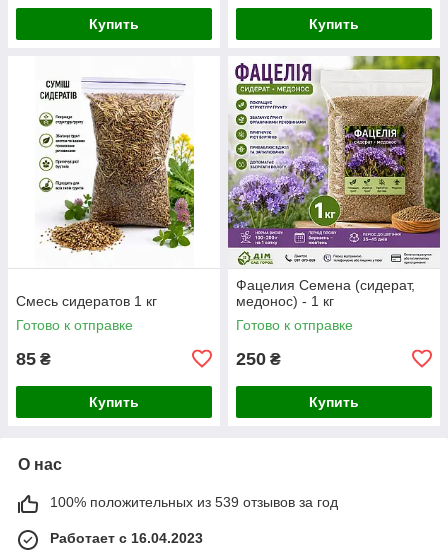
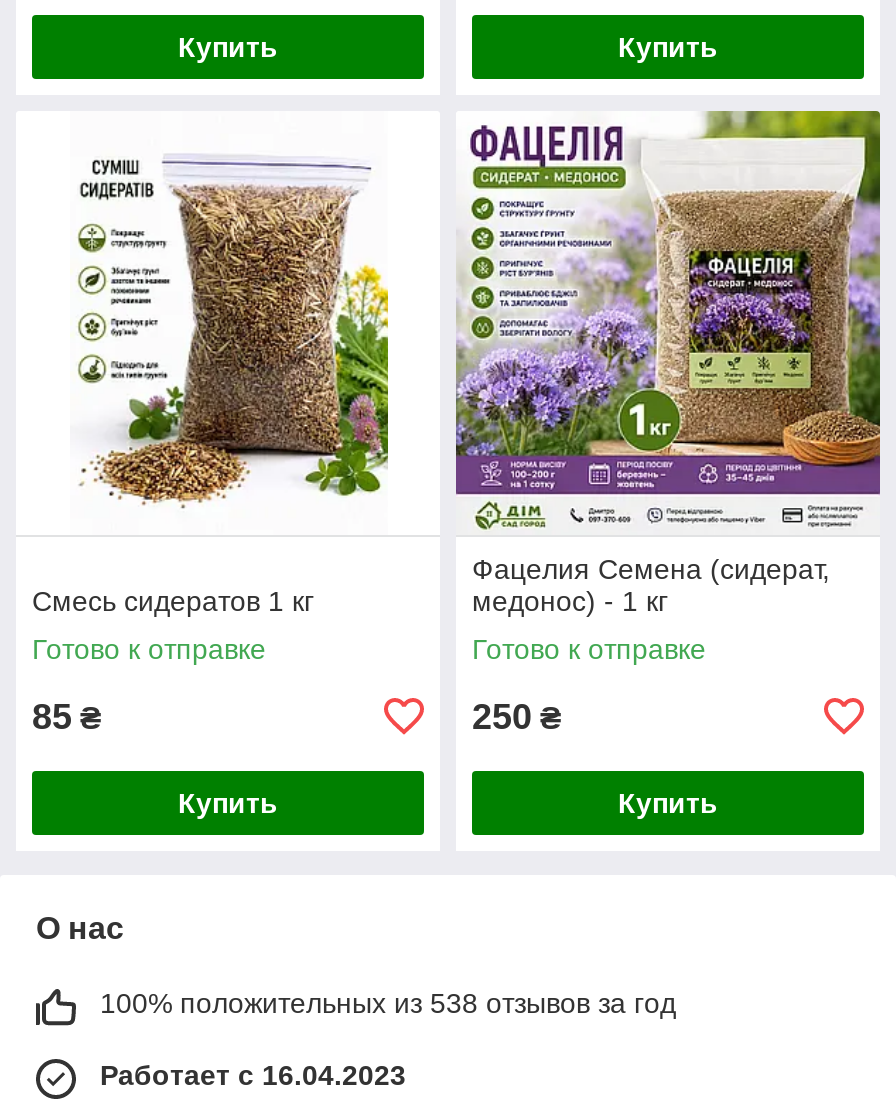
- 100% положительных из 539 отзывов за год
+ 100% положительных из 538 отзывов за год
